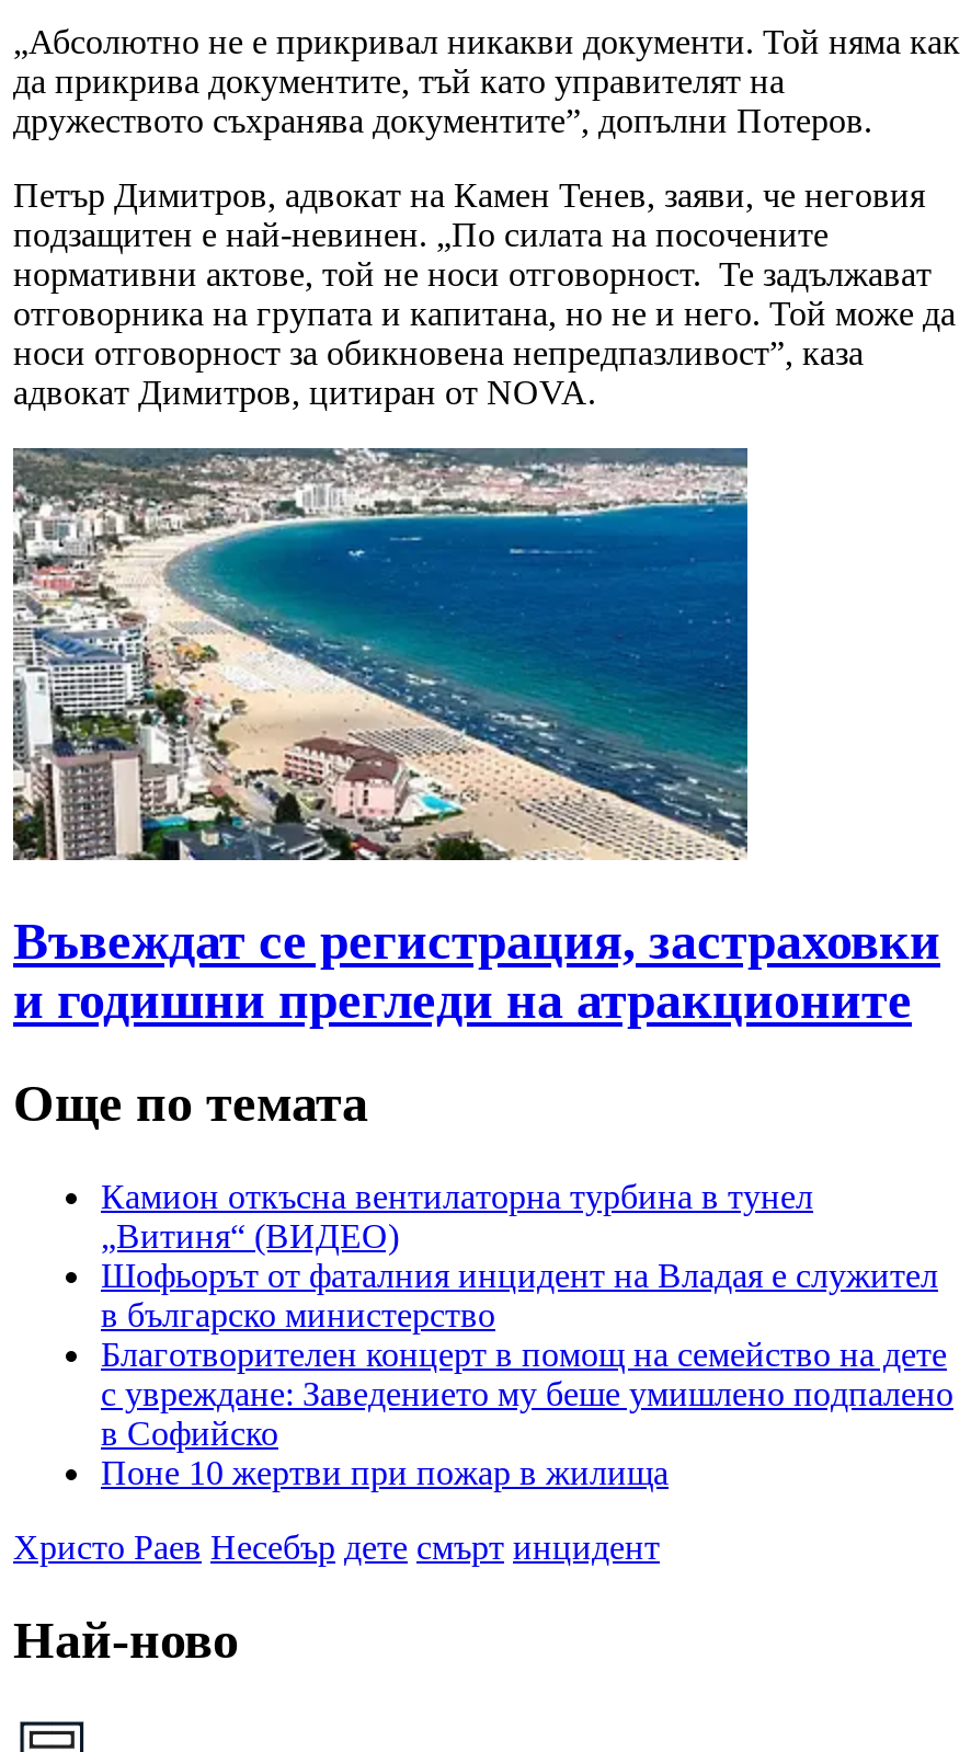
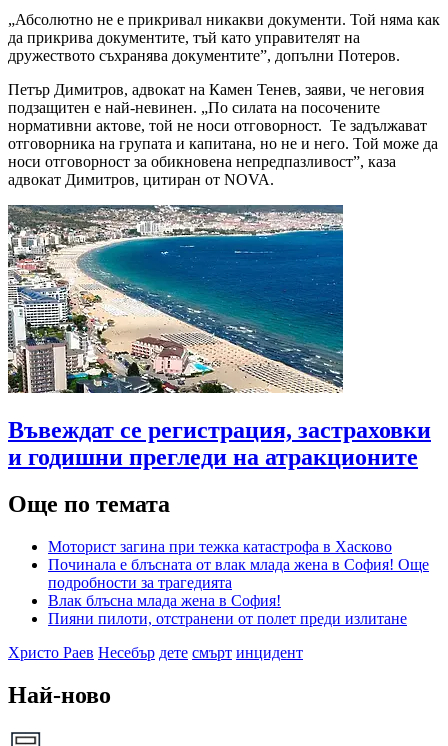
- Камион откъсна вентилаторна турбина в тунел
- „Витиня“ (ВИДЕО)
- Шофьорът от фаталния инцидент на Владая е служител
- в българско министерство
- Благотворителен концерт в помощ на семейство на дете
- с увреждане: Заведението му беше умишлено подпалено
- в Софийско
- Поне 10 жертви при пожар в жилища
+ Моторист загина при тежка катастрофа в Хасково
+ Починала е блъсната от влак млада жена в София! Още
+ подробности за трагедията
+ Влак блъсна млада жена в София!
+ Пияни пилоти, отстранени от полет преди излитане
